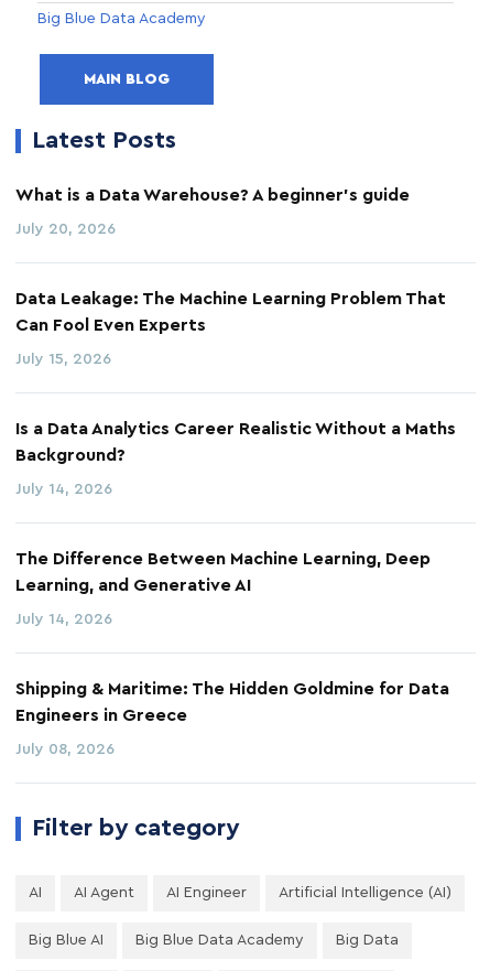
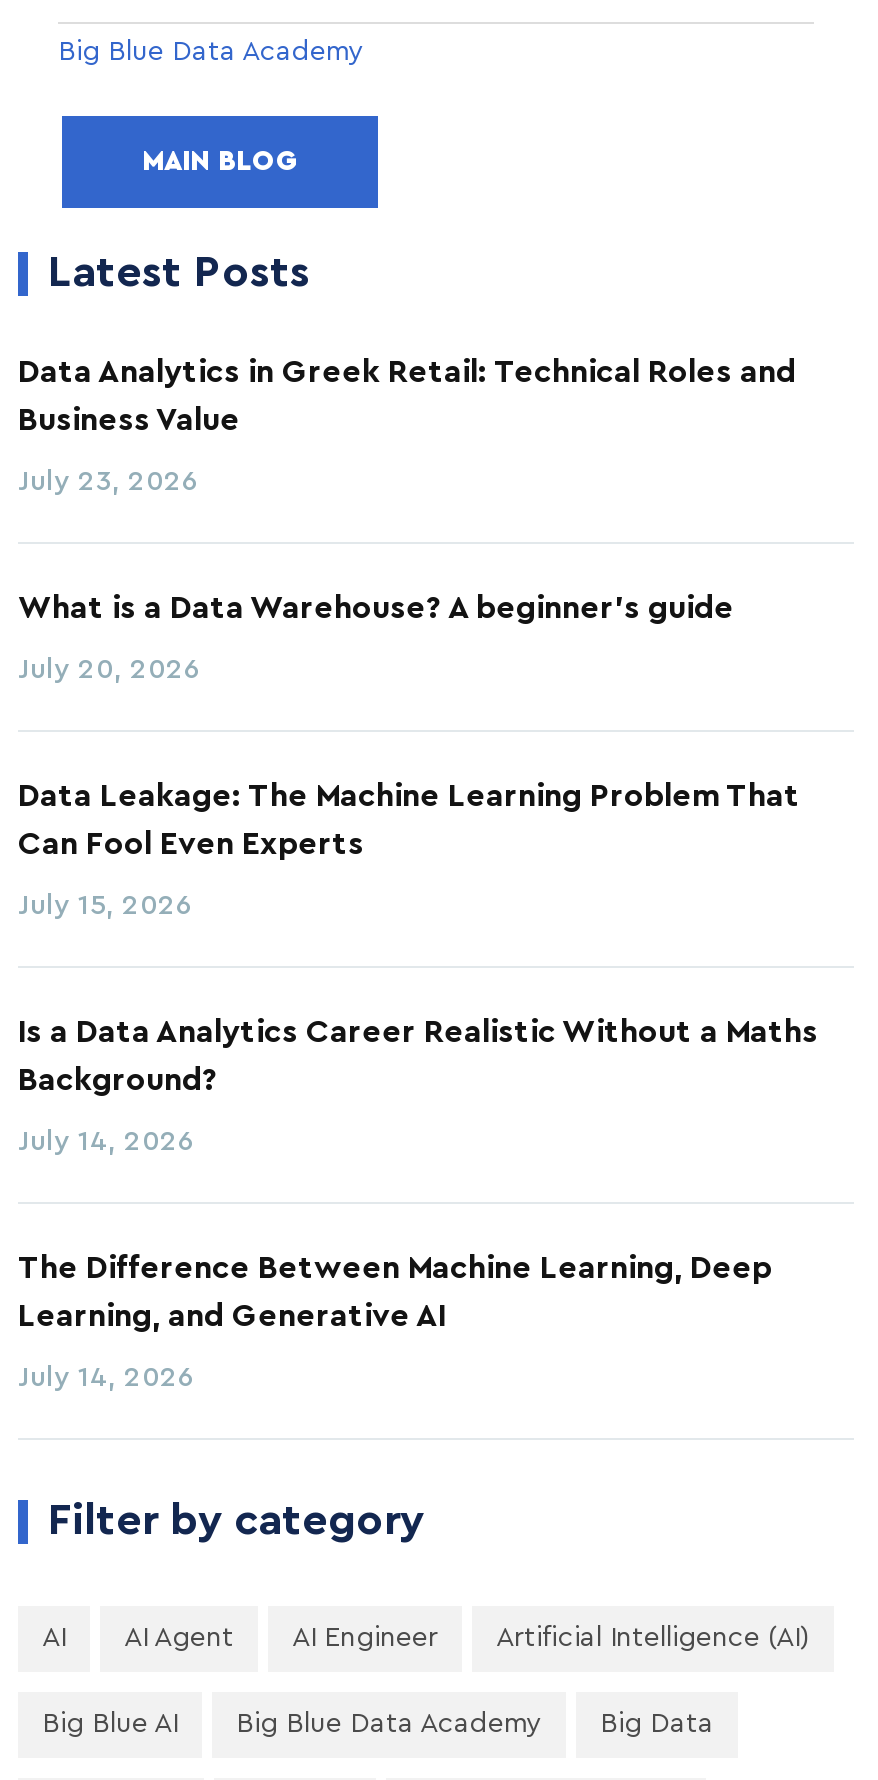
+ Data Analytics in Greek Retail: Technical Roles and
+ Business Value
+ July 23, 2026

moved down: What is a Data Warehouse? A beginner's guide | July 20, 2026 | Data Leakage: The Machine Learning Problem That | ... | Learning, and Generative AI | July 14, 2026

- Shipping & Maritime: The Hidden Goldmine for Data
- Engineers in Greece
- July 08, 2026
